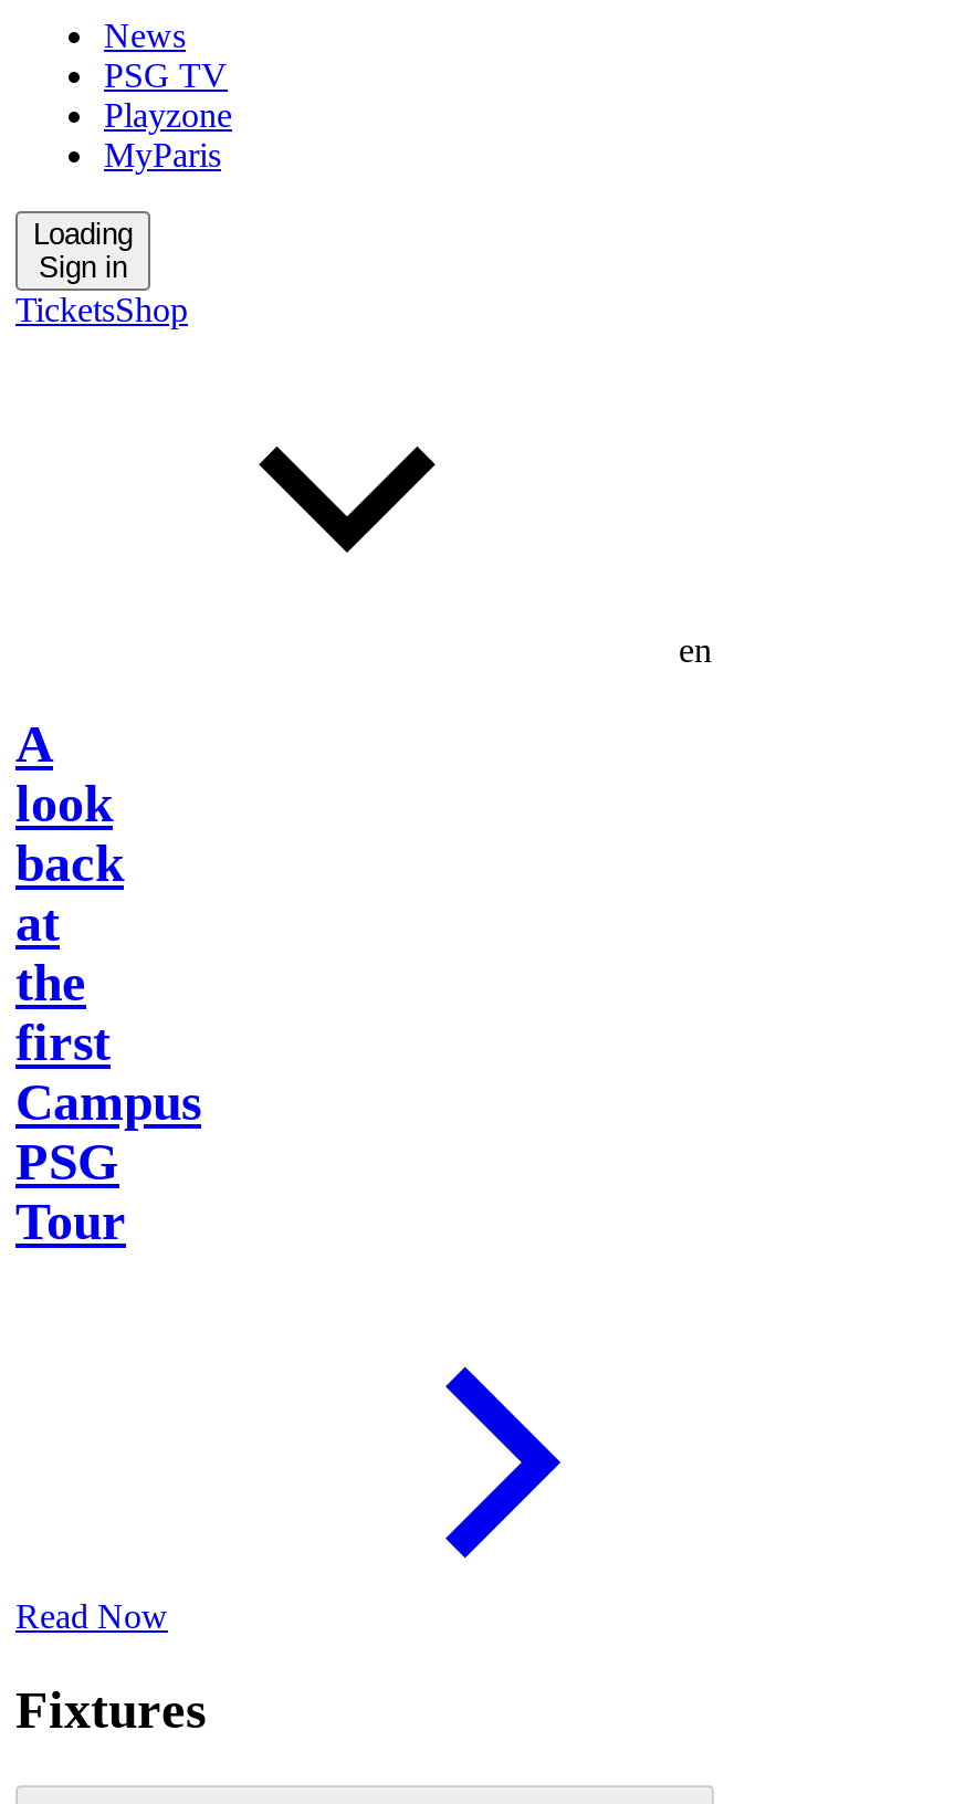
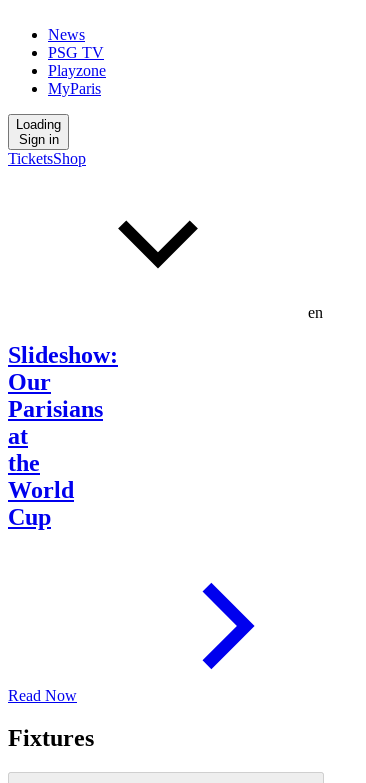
- A
- look
- back
+ Slideshow:
+ Our
+ Parisians

- first
- Campus
- PSG
- Tour
+ World
+ Cup
